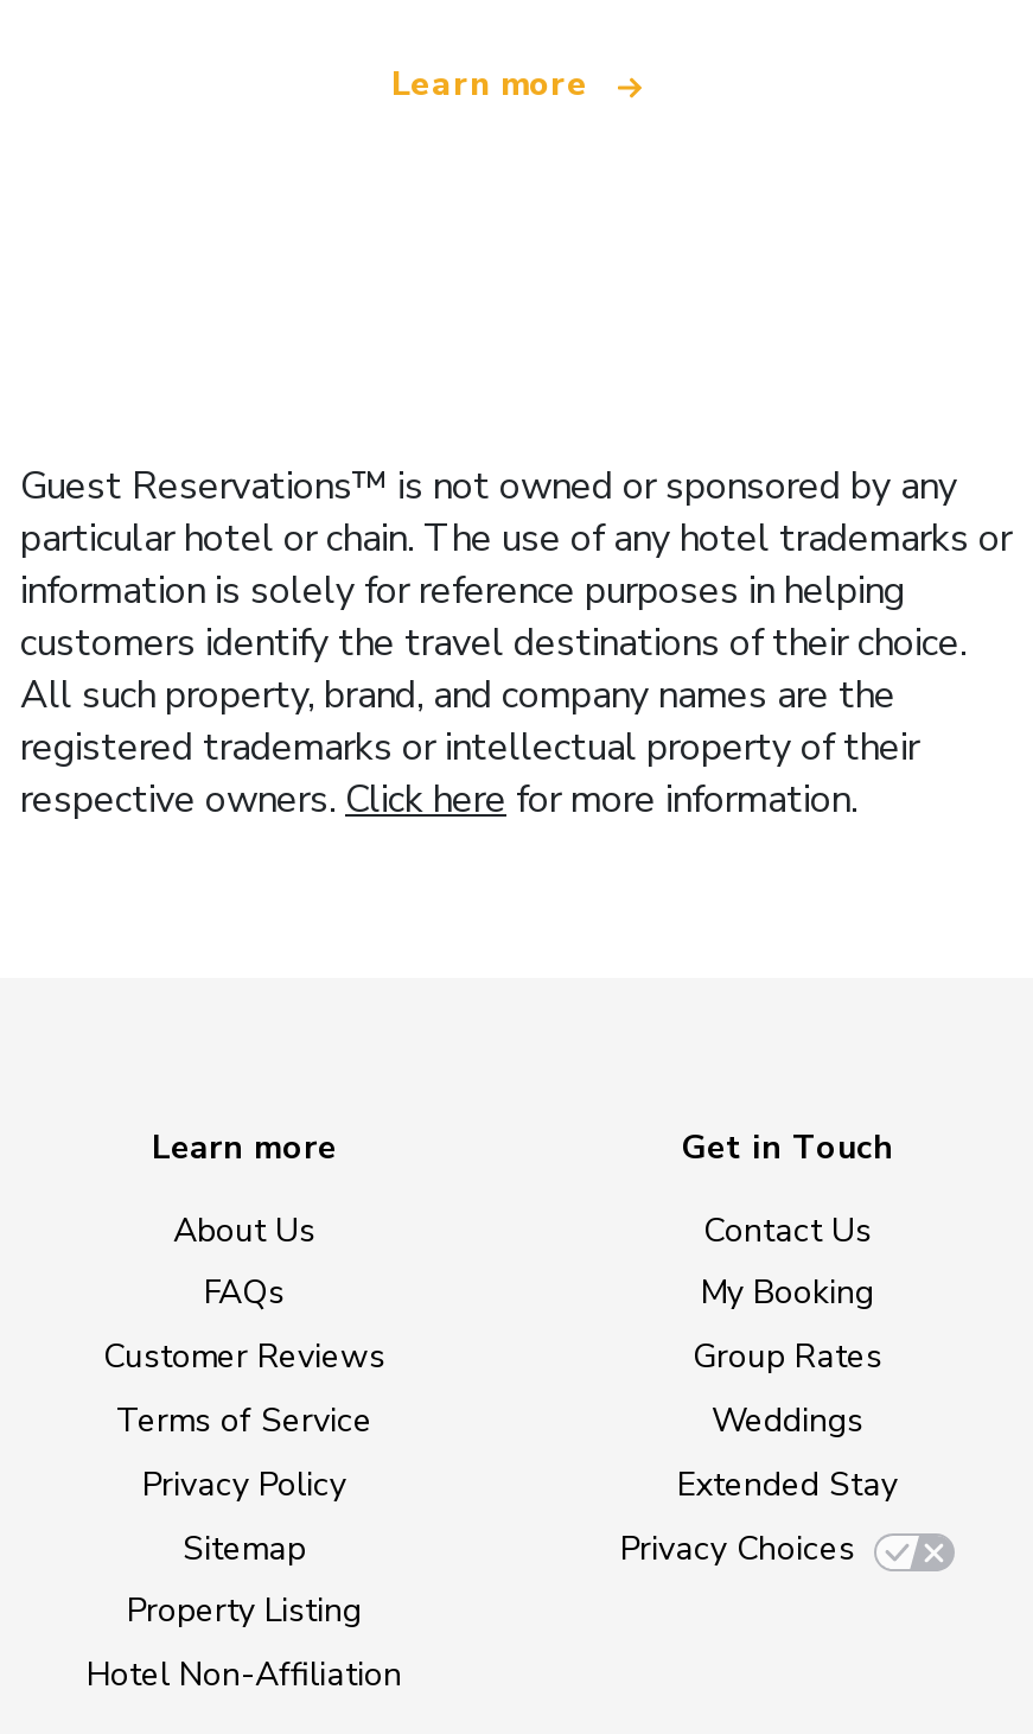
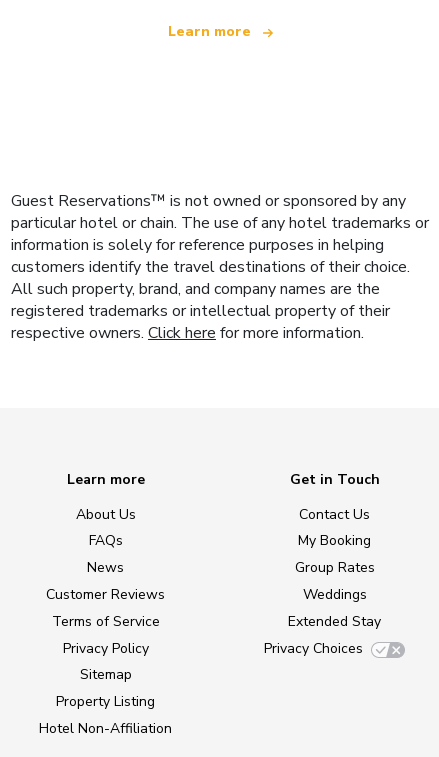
+ News
